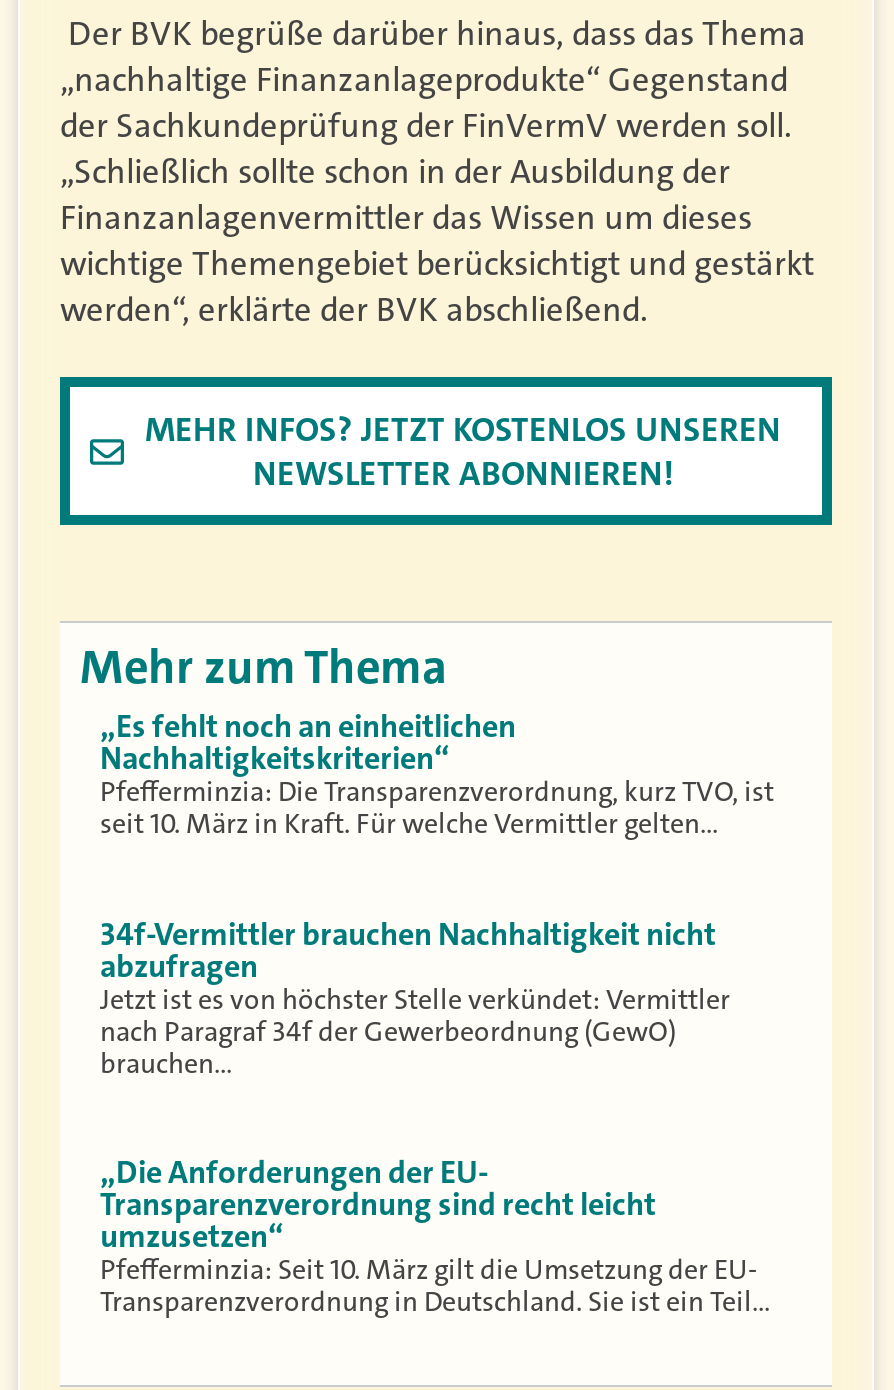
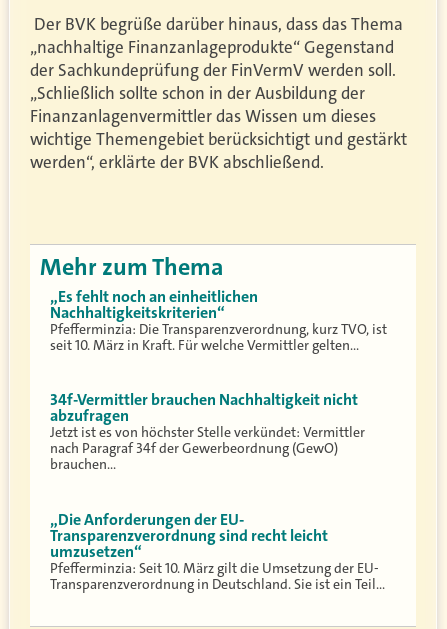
- MEHR INFOS? JETZT KOSTENLOS UNSEREN
- NEWSLETTER ABONNIEREN!
